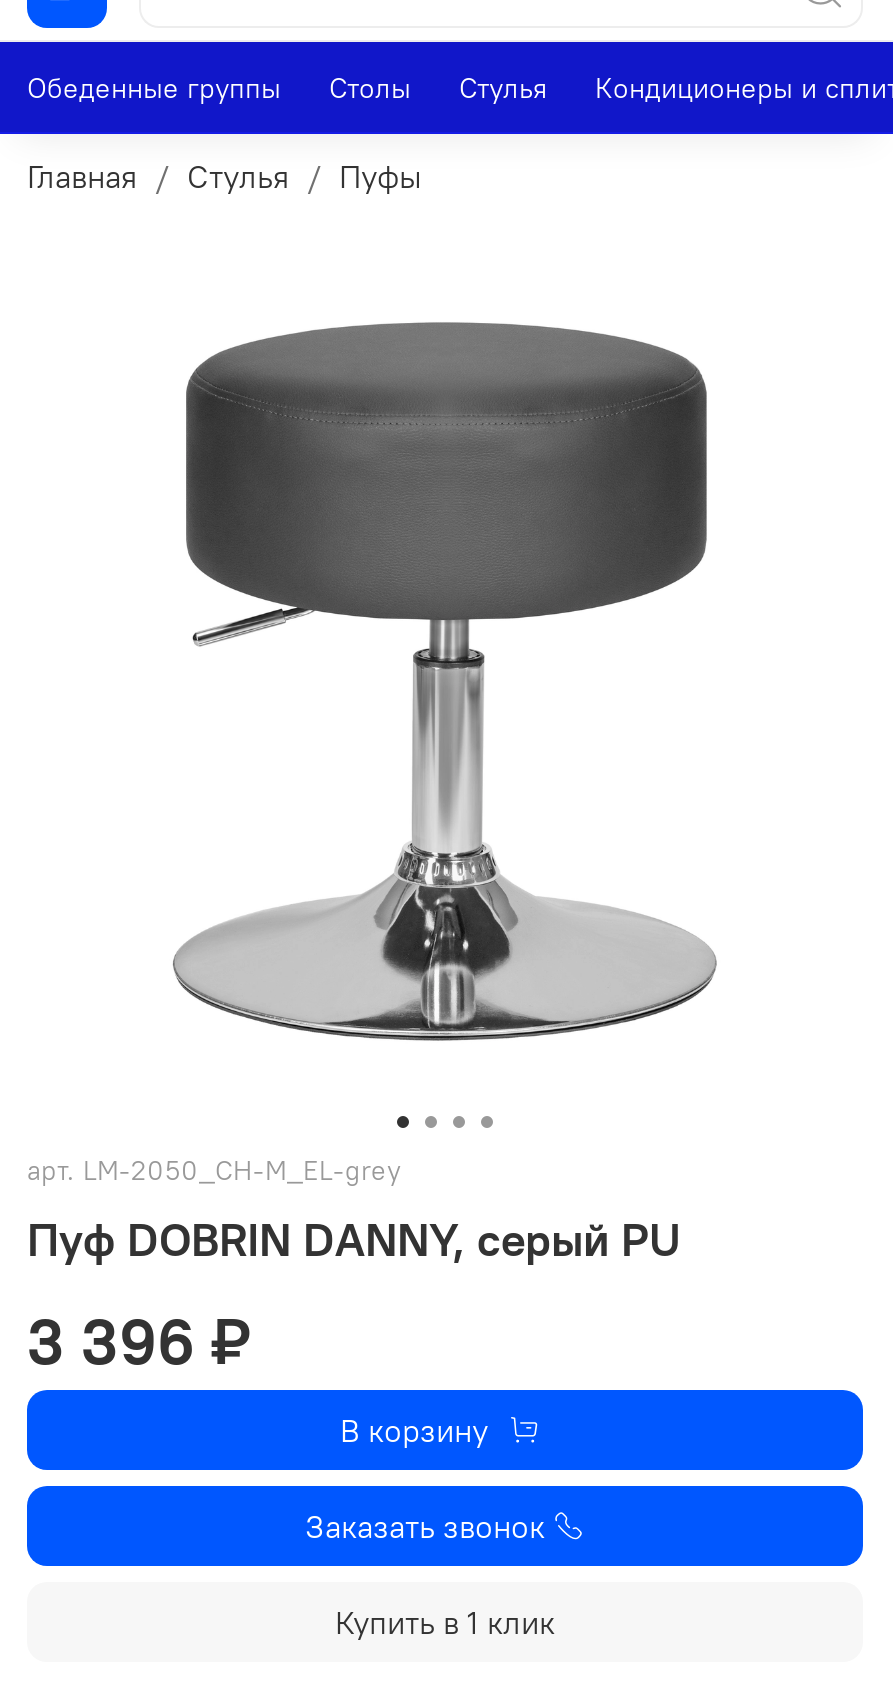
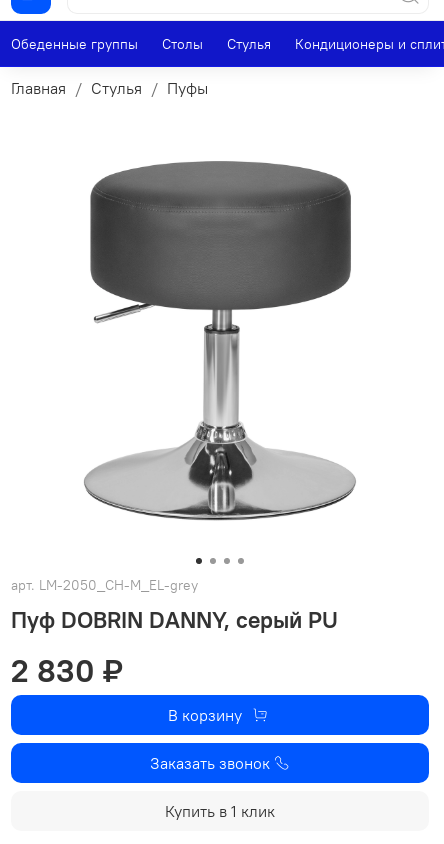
- 3 396 ₽
+ 2 830 ₽
